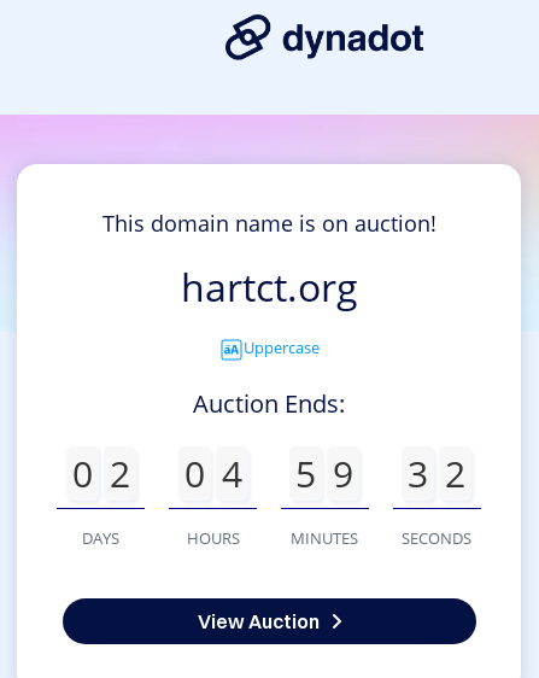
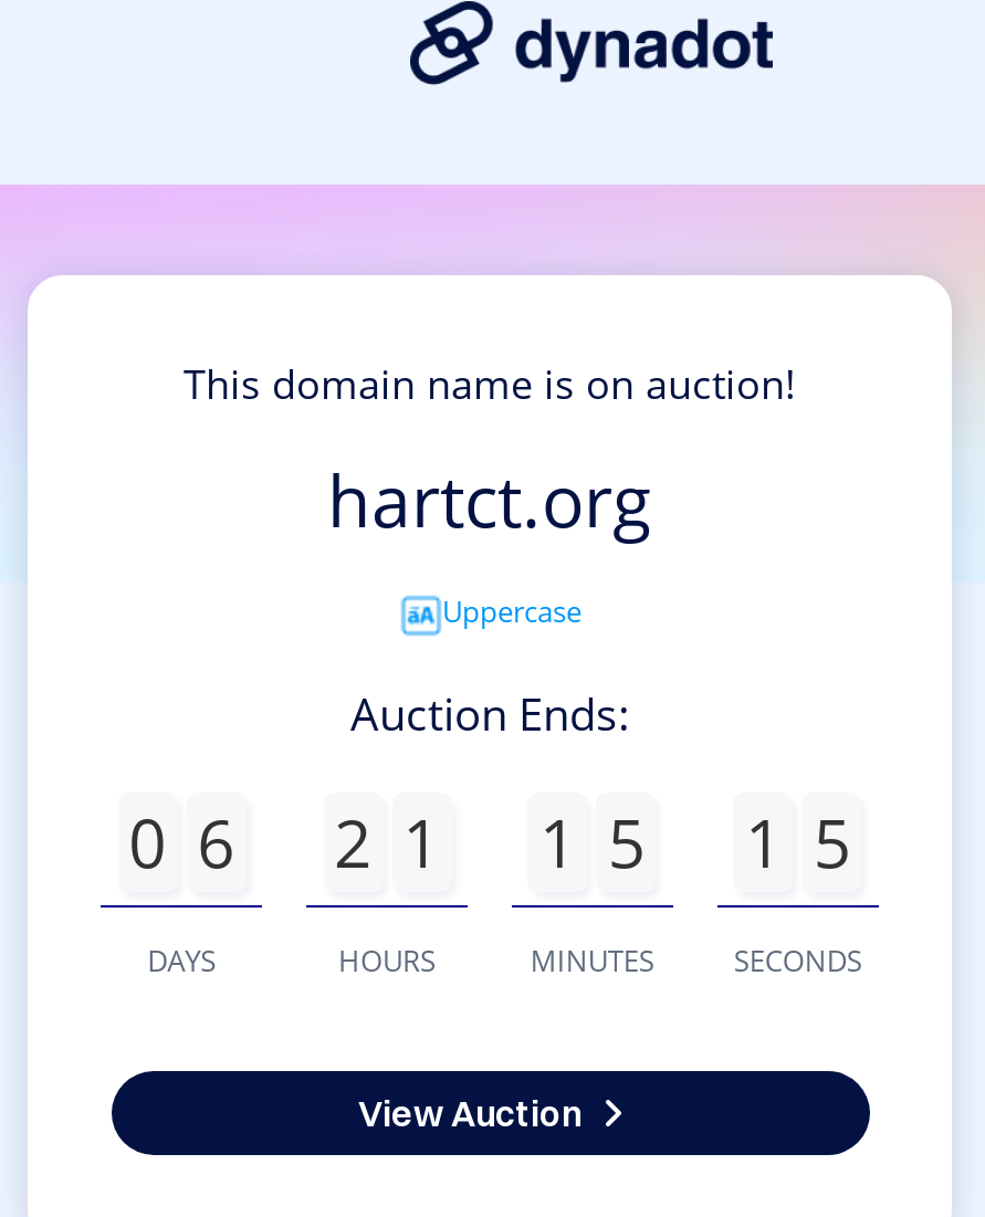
- 0 2
+ 0 6

- 0 4
+ 2 1

- 5 9
+ 1 5

- 3 2
+ 1 5
